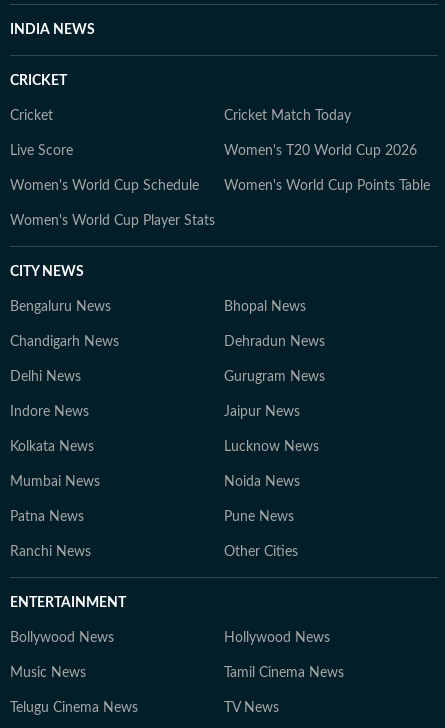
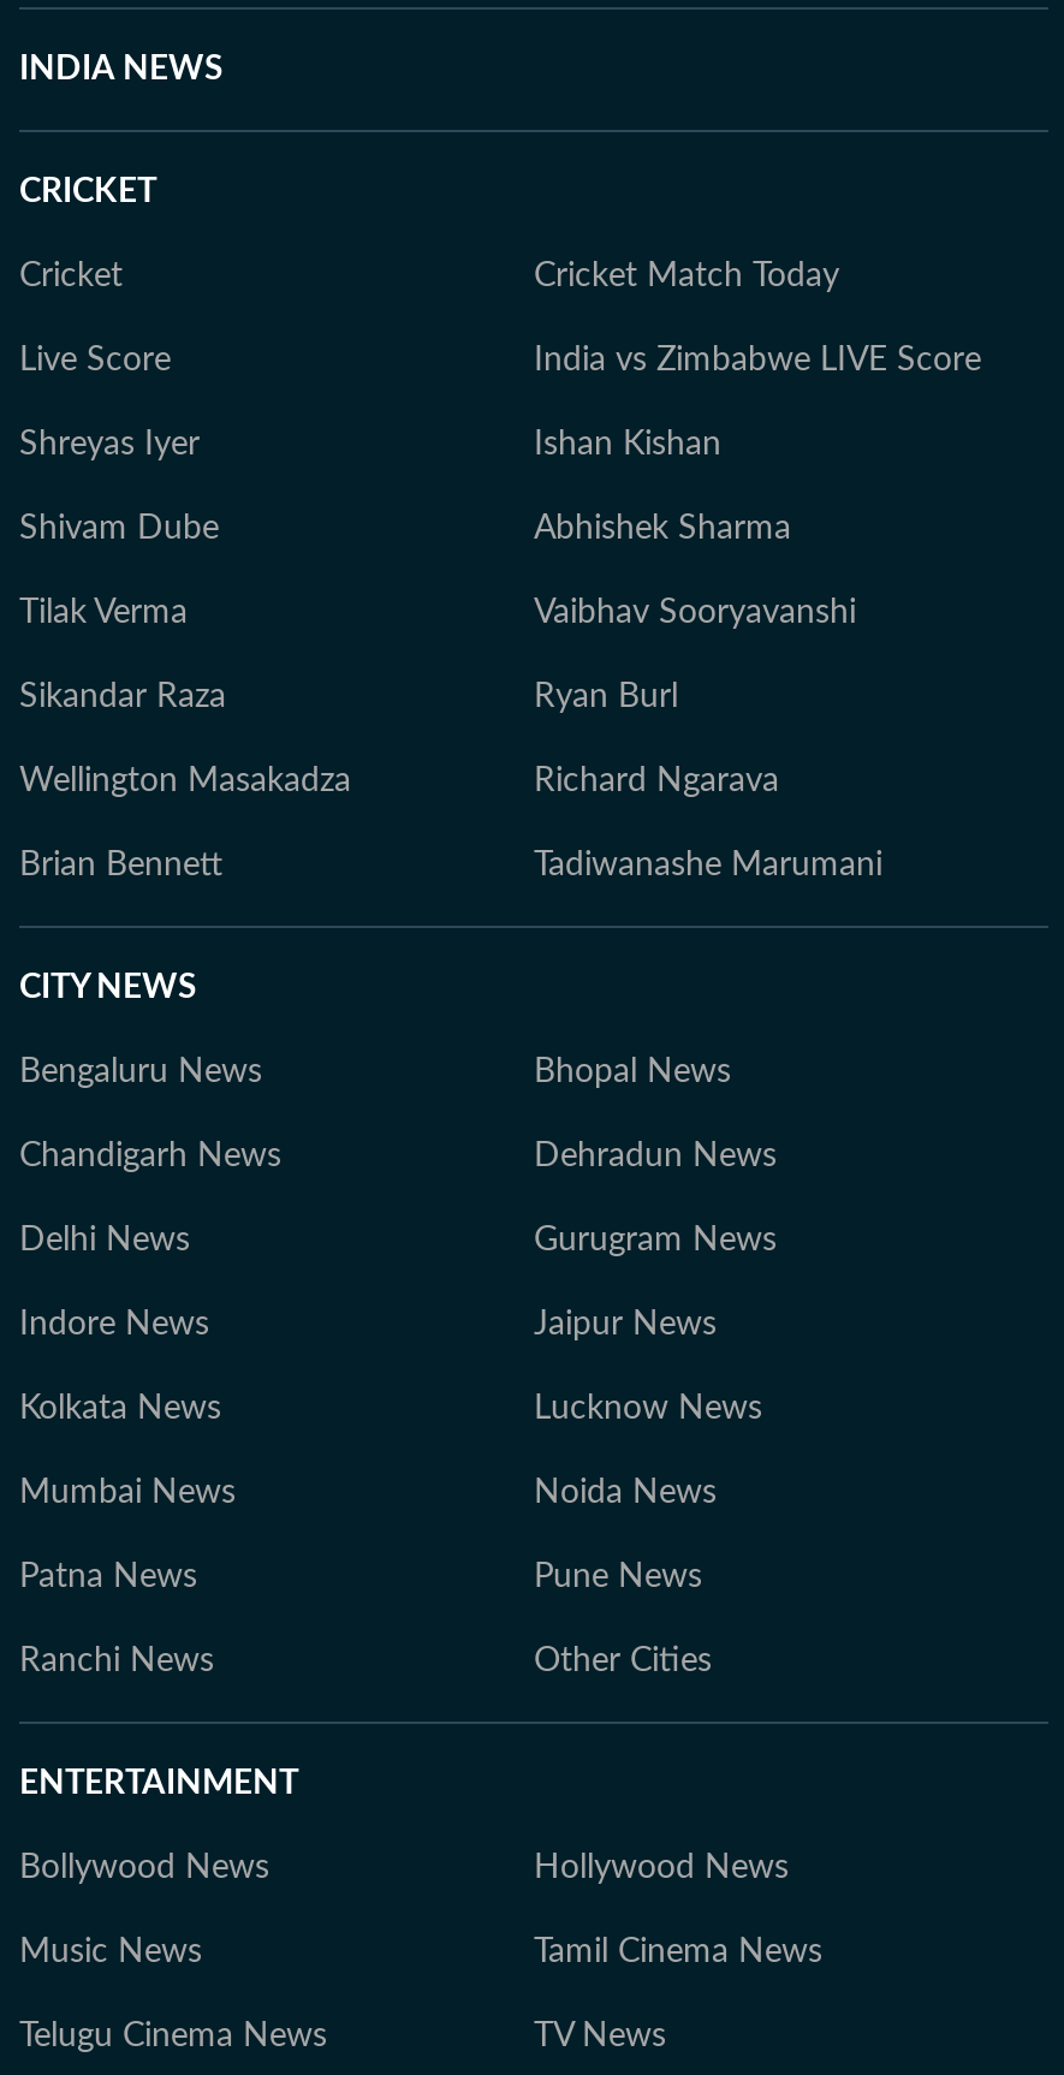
- Women's T20 World Cup 2026
- Women's World Cup Schedule
- Women's World Cup Points Table
- Women's World Cup Player Stats
+ India vs Zimbabwe LIVE Score
+ Shreyas Iyer
+ Ishan Kishan
+ Shivam Dube
+ Abhishek Sharma
+ Tilak Verma
+ Vaibhav Sooryavanshi
+ Sikandar Raza
+ Ryan Burl
+ Wellington Masakadza
+ Richard Ngarava
+ Brian Bennett
+ Tadiwanashe Marumani
